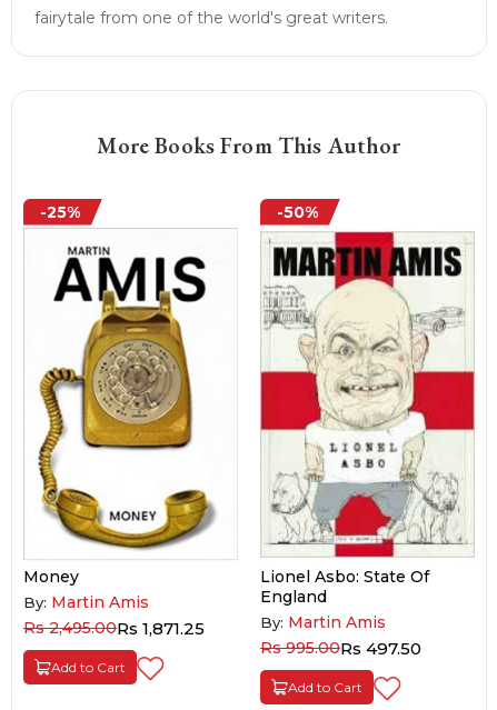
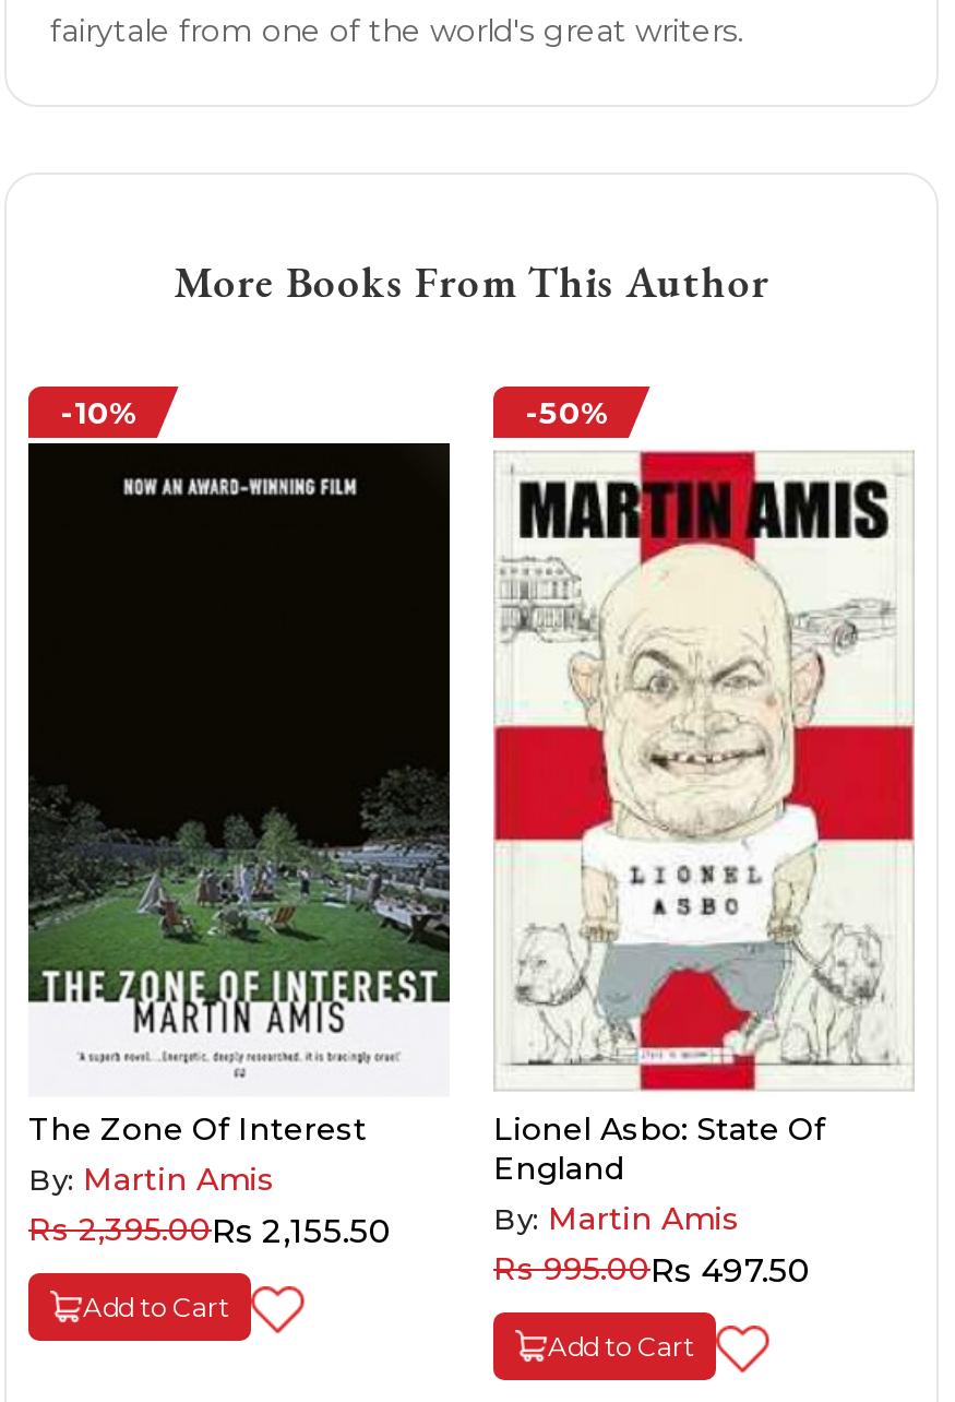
- -25%
+ -10%

- [image]
- Money
+ [image]
+ The Zone Of Interest

- Rs 2,495.00Rs 1,871.25
+ Rs 2,395.00Rs 2,155.50
